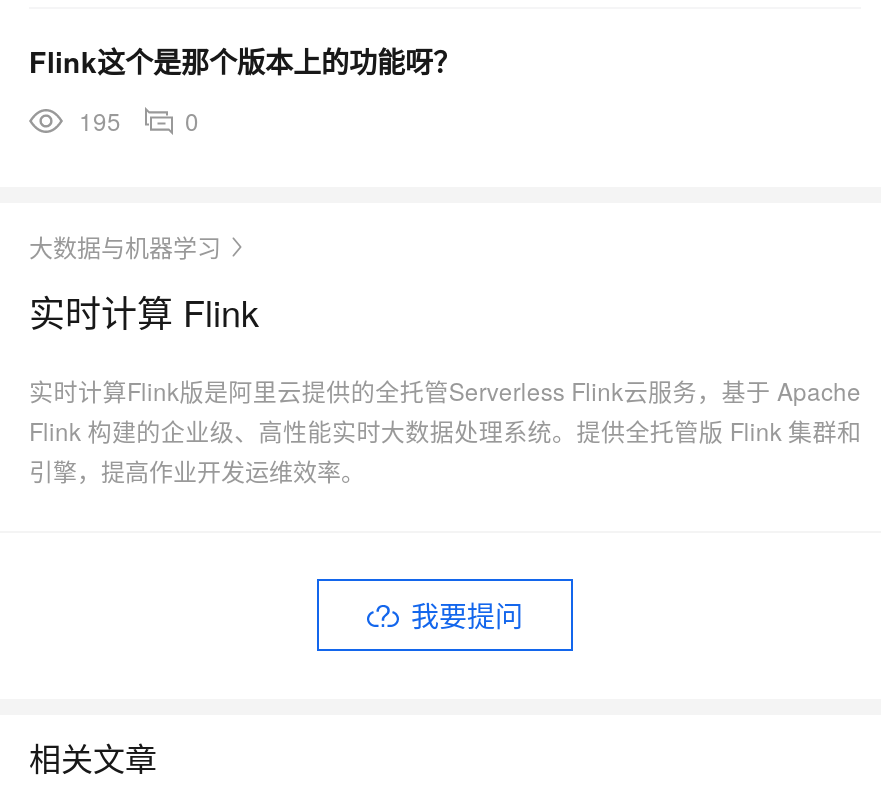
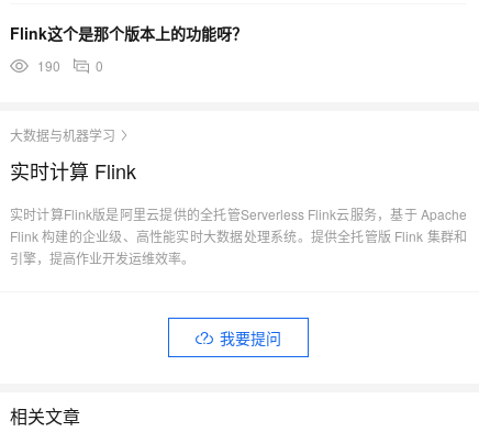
- 195 0
+ 190 0
